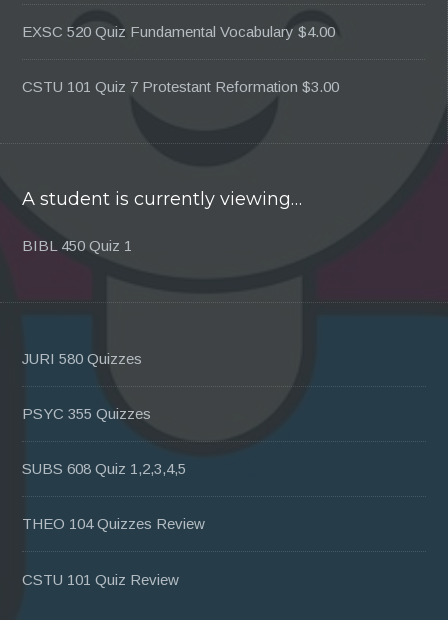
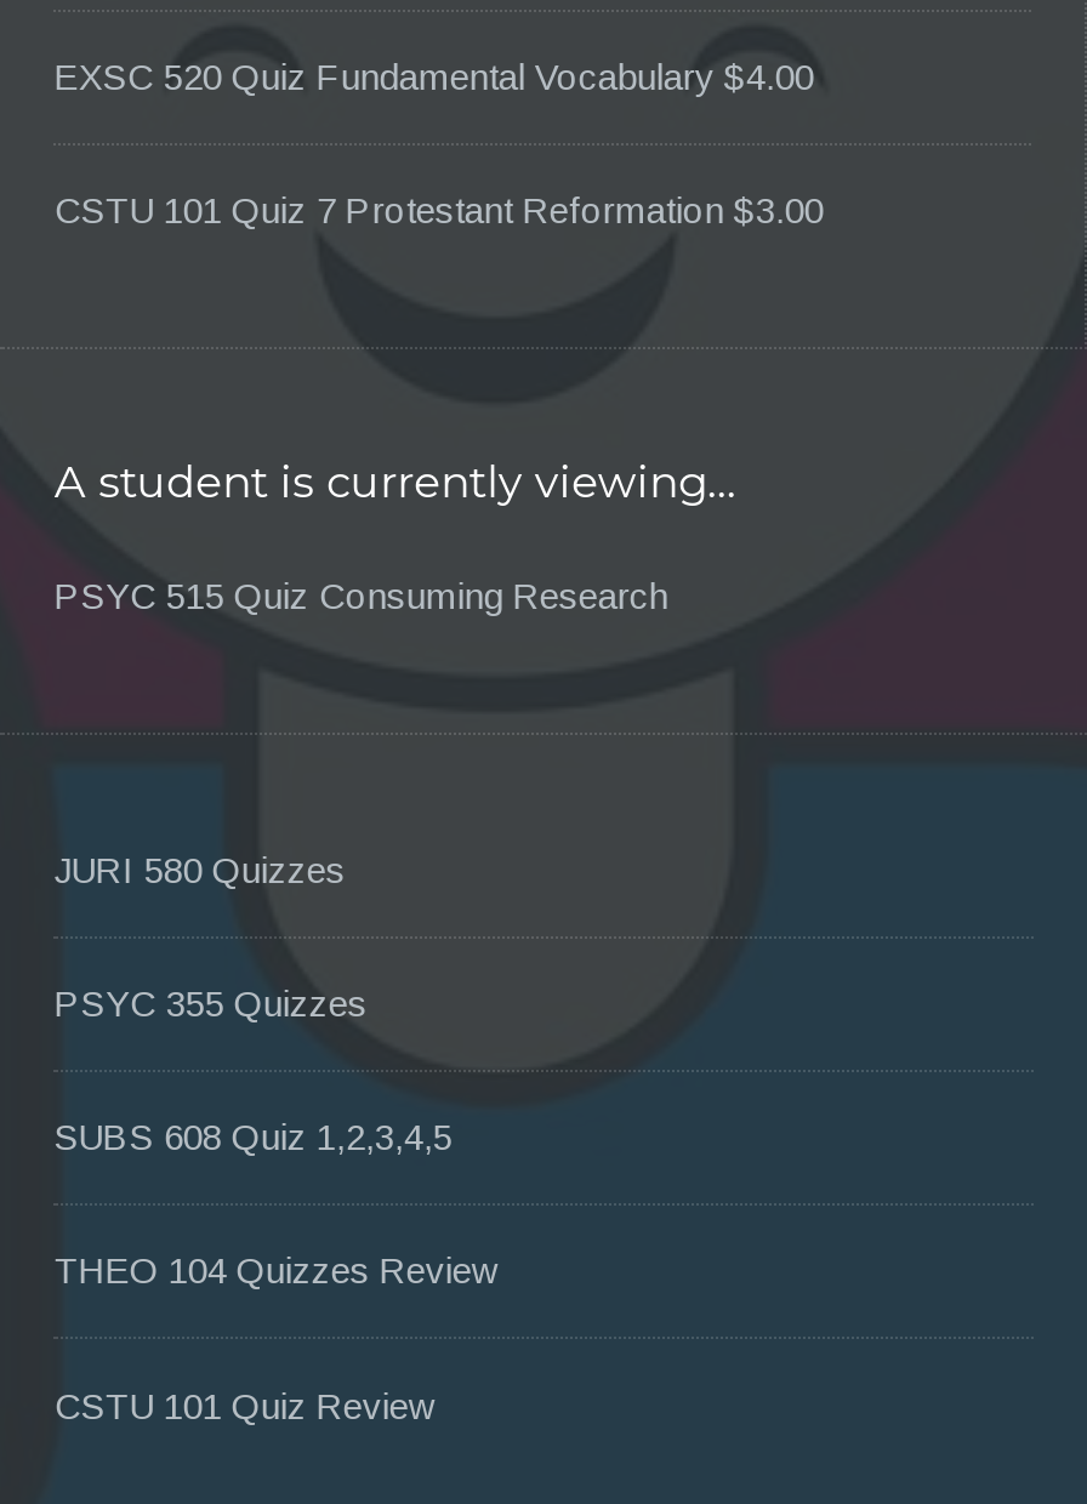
- BIBL 450 Quiz 1
+ PSYC 515 Quiz Consuming Research
